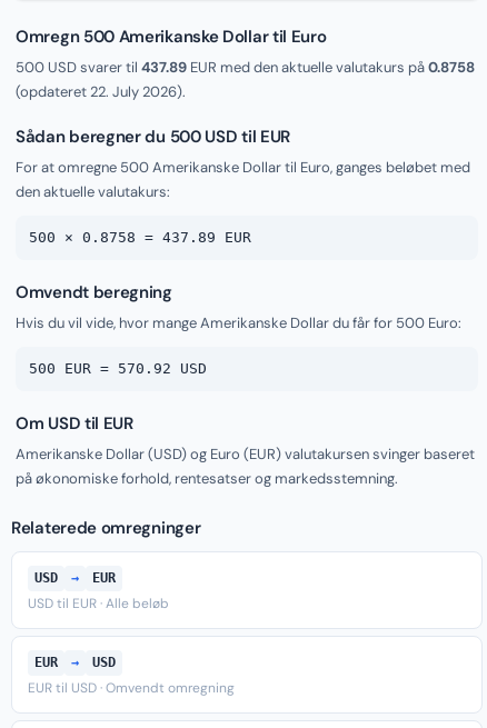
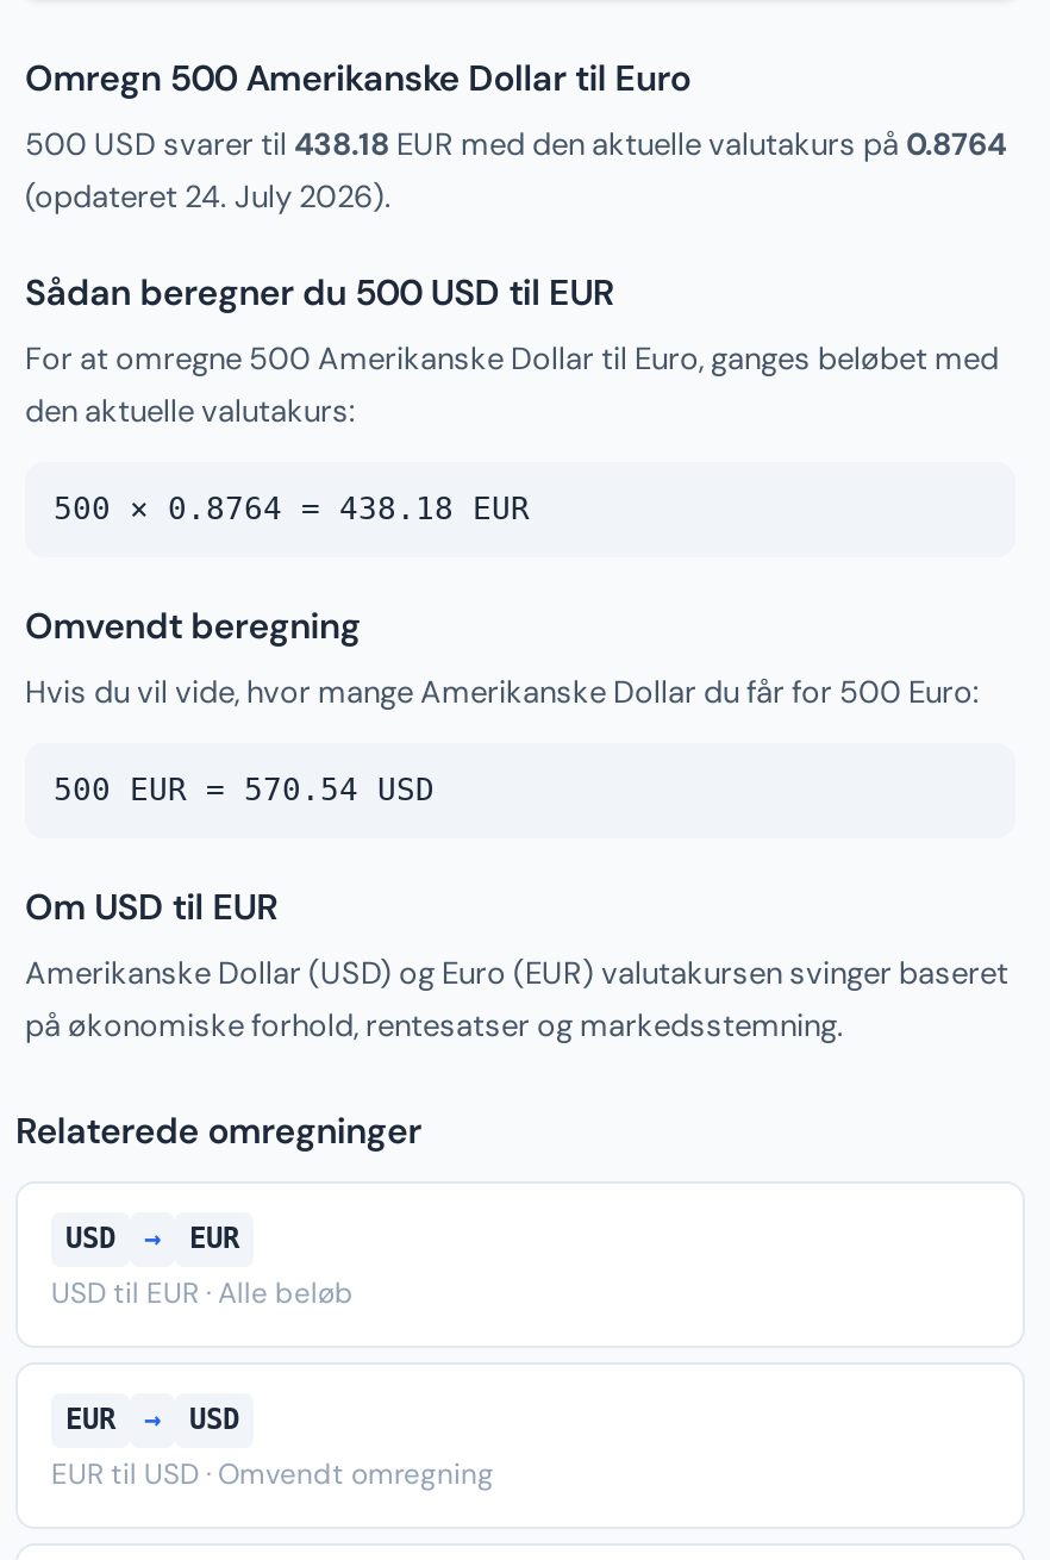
- 500 USD svarer til 437.89 EUR med den aktuelle valutakurs på 0.8758
+ 500 USD svarer til 438.18 EUR med den aktuelle valutakurs på 0.8764

- (opdateret 22. July 2026).
+ (opdateret 24. July 2026).

- 500 × 0.8758 = 437.89 EUR
+ 500 × 0.8764 = 438.18 EUR

- 500 EUR = 570.92 USD
+ 500 EUR = 570.54 USD
